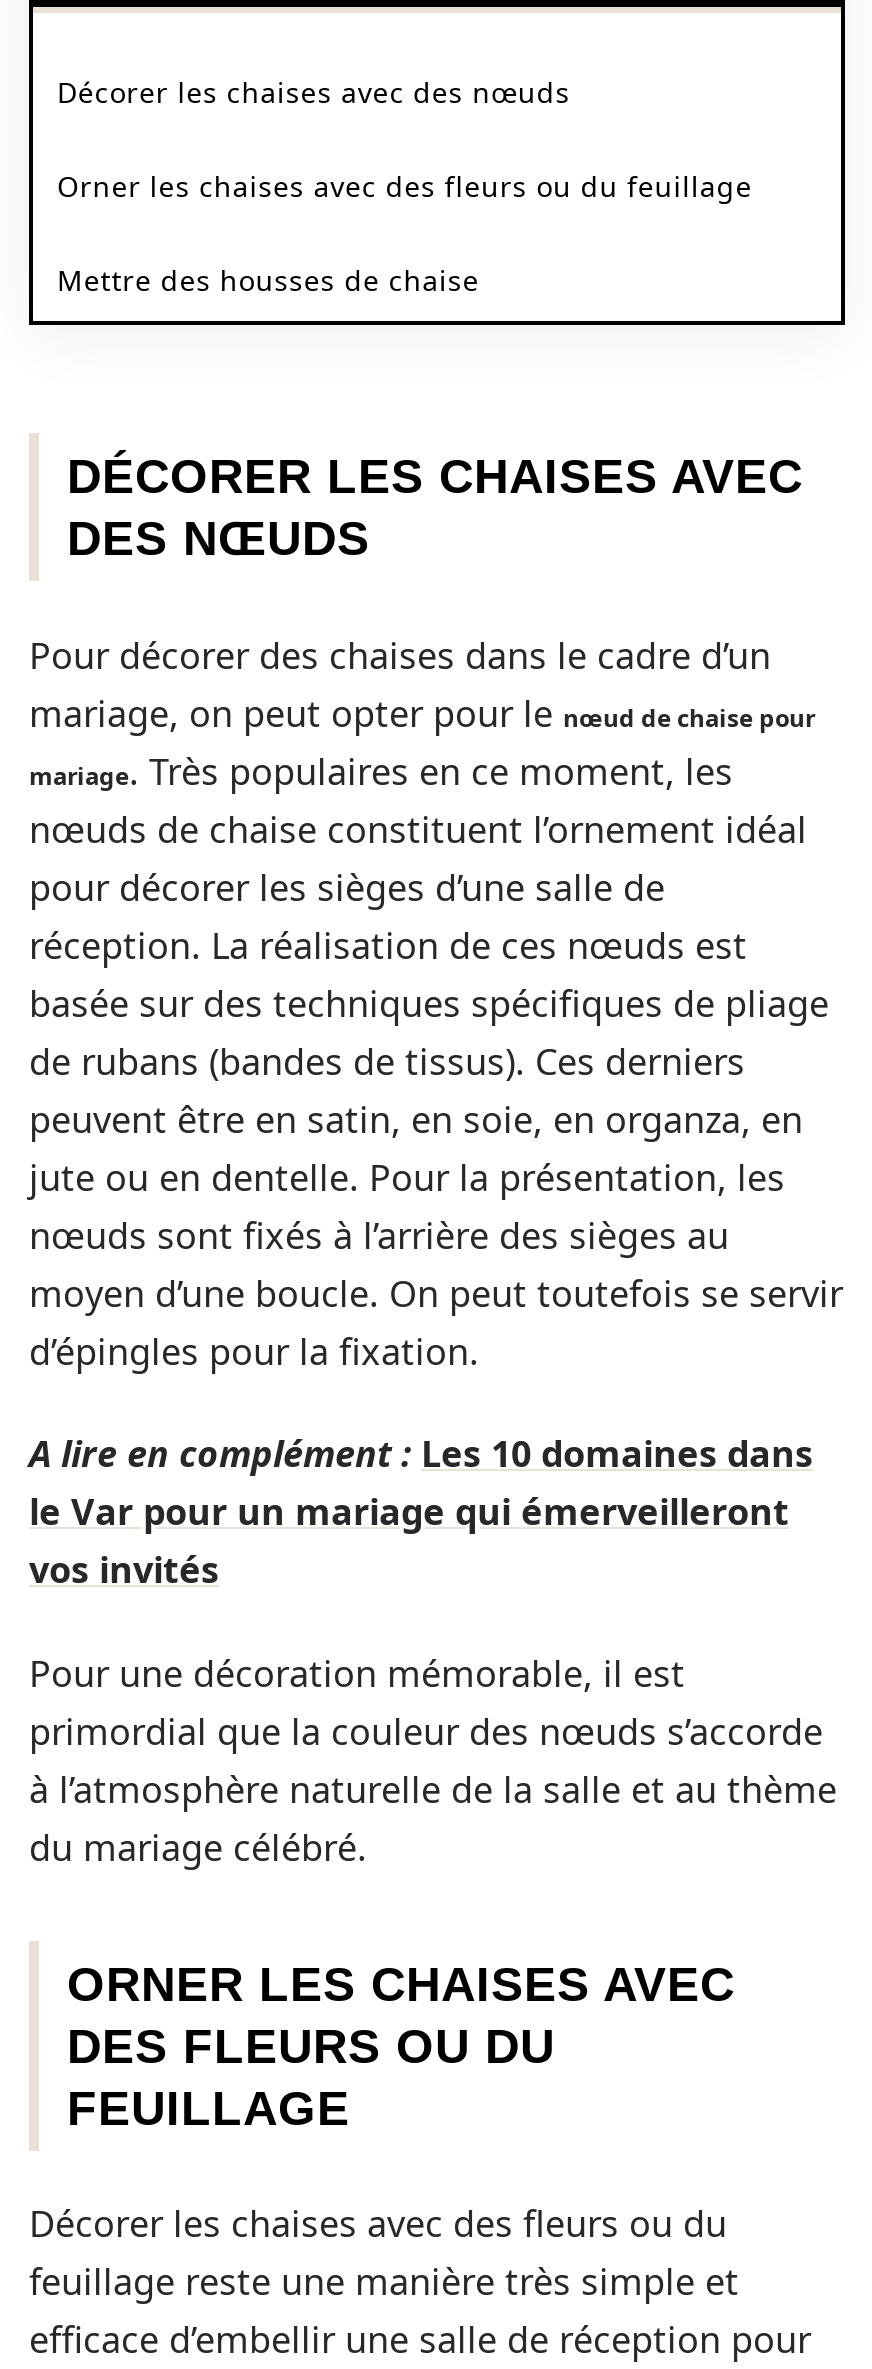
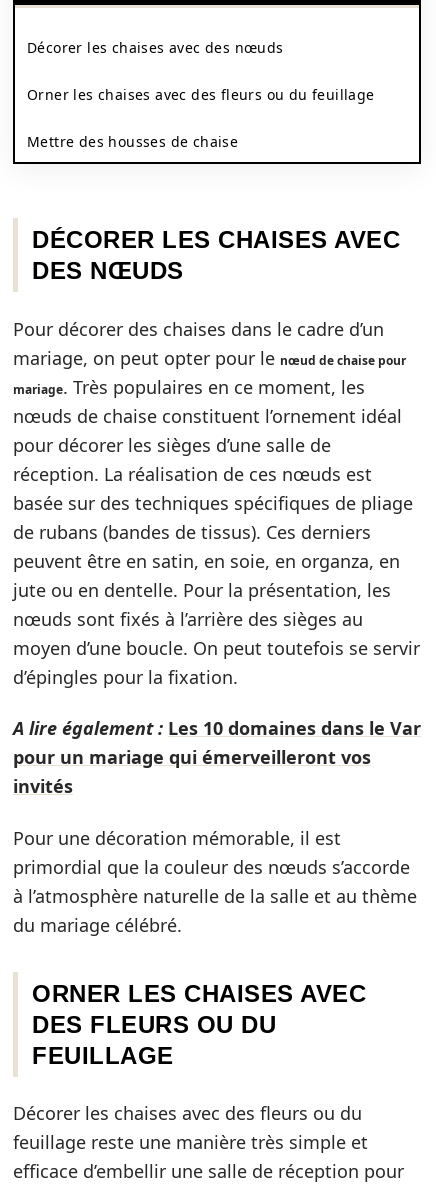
- A lire en complément : Les 10 domaines dans
- le Var pour un mariage qui émerveilleront
- vos invités
+ A lire également : Les 10 domaines dans le Var
+ pour un mariage qui émerveilleront vos
+ invités
